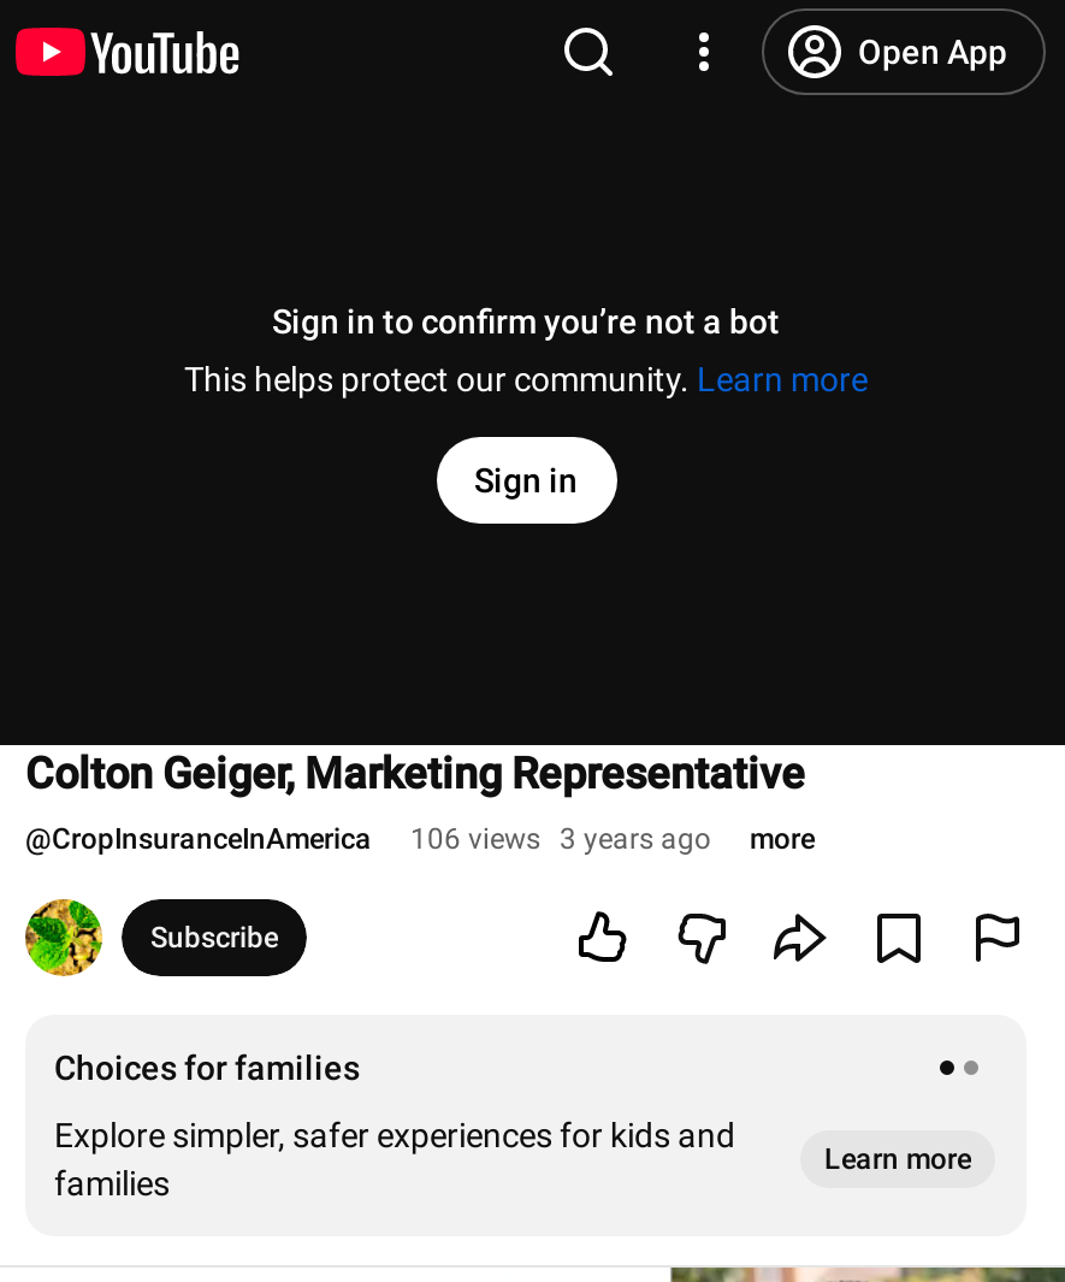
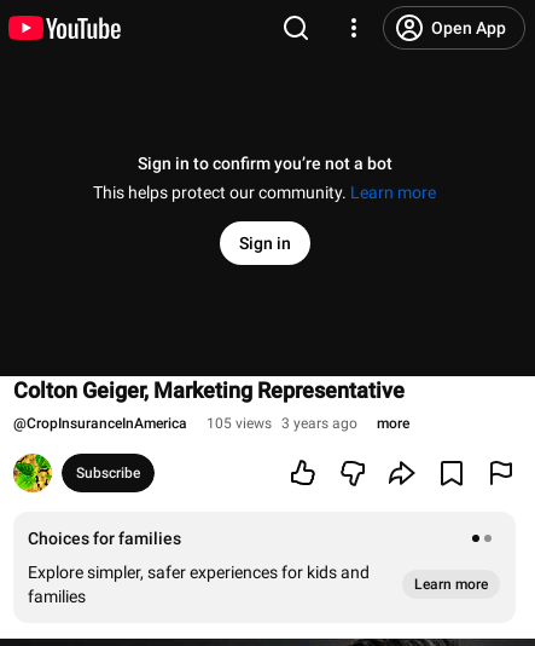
- 106 views 3 years ago
+ 105 views 3 years ago
